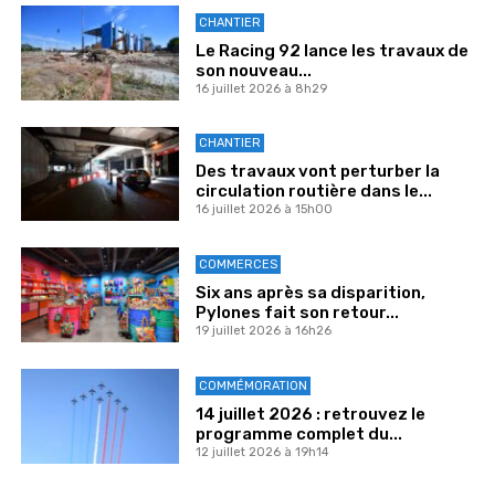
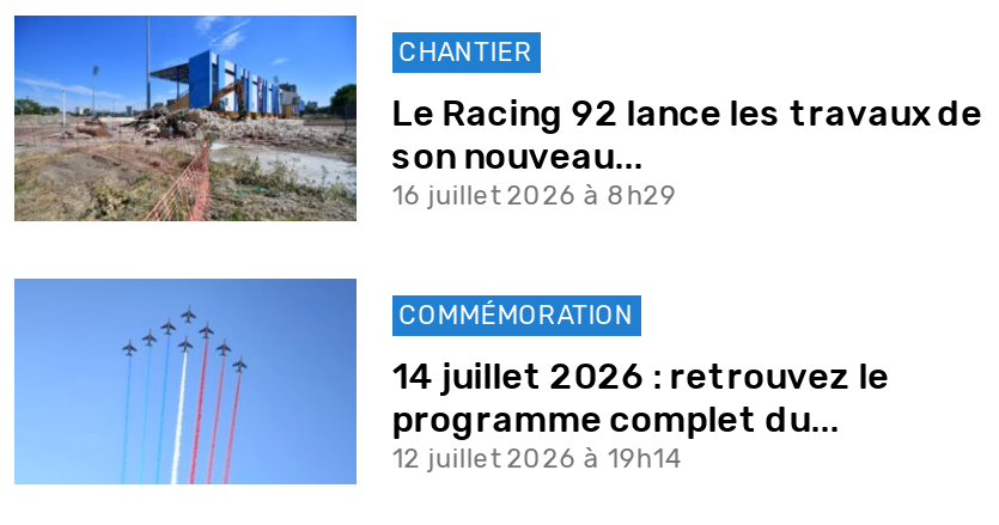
- [image]
- CHANTIER
- Des travaux vont perturber la
- circulation routière dans le...
- 16 juillet 2026 à 15h00

- [image]
- COMMERCES
- Six ans après sa disparition,
- Pylones fait son retour...
- 19 juillet 2026 à 16h26
